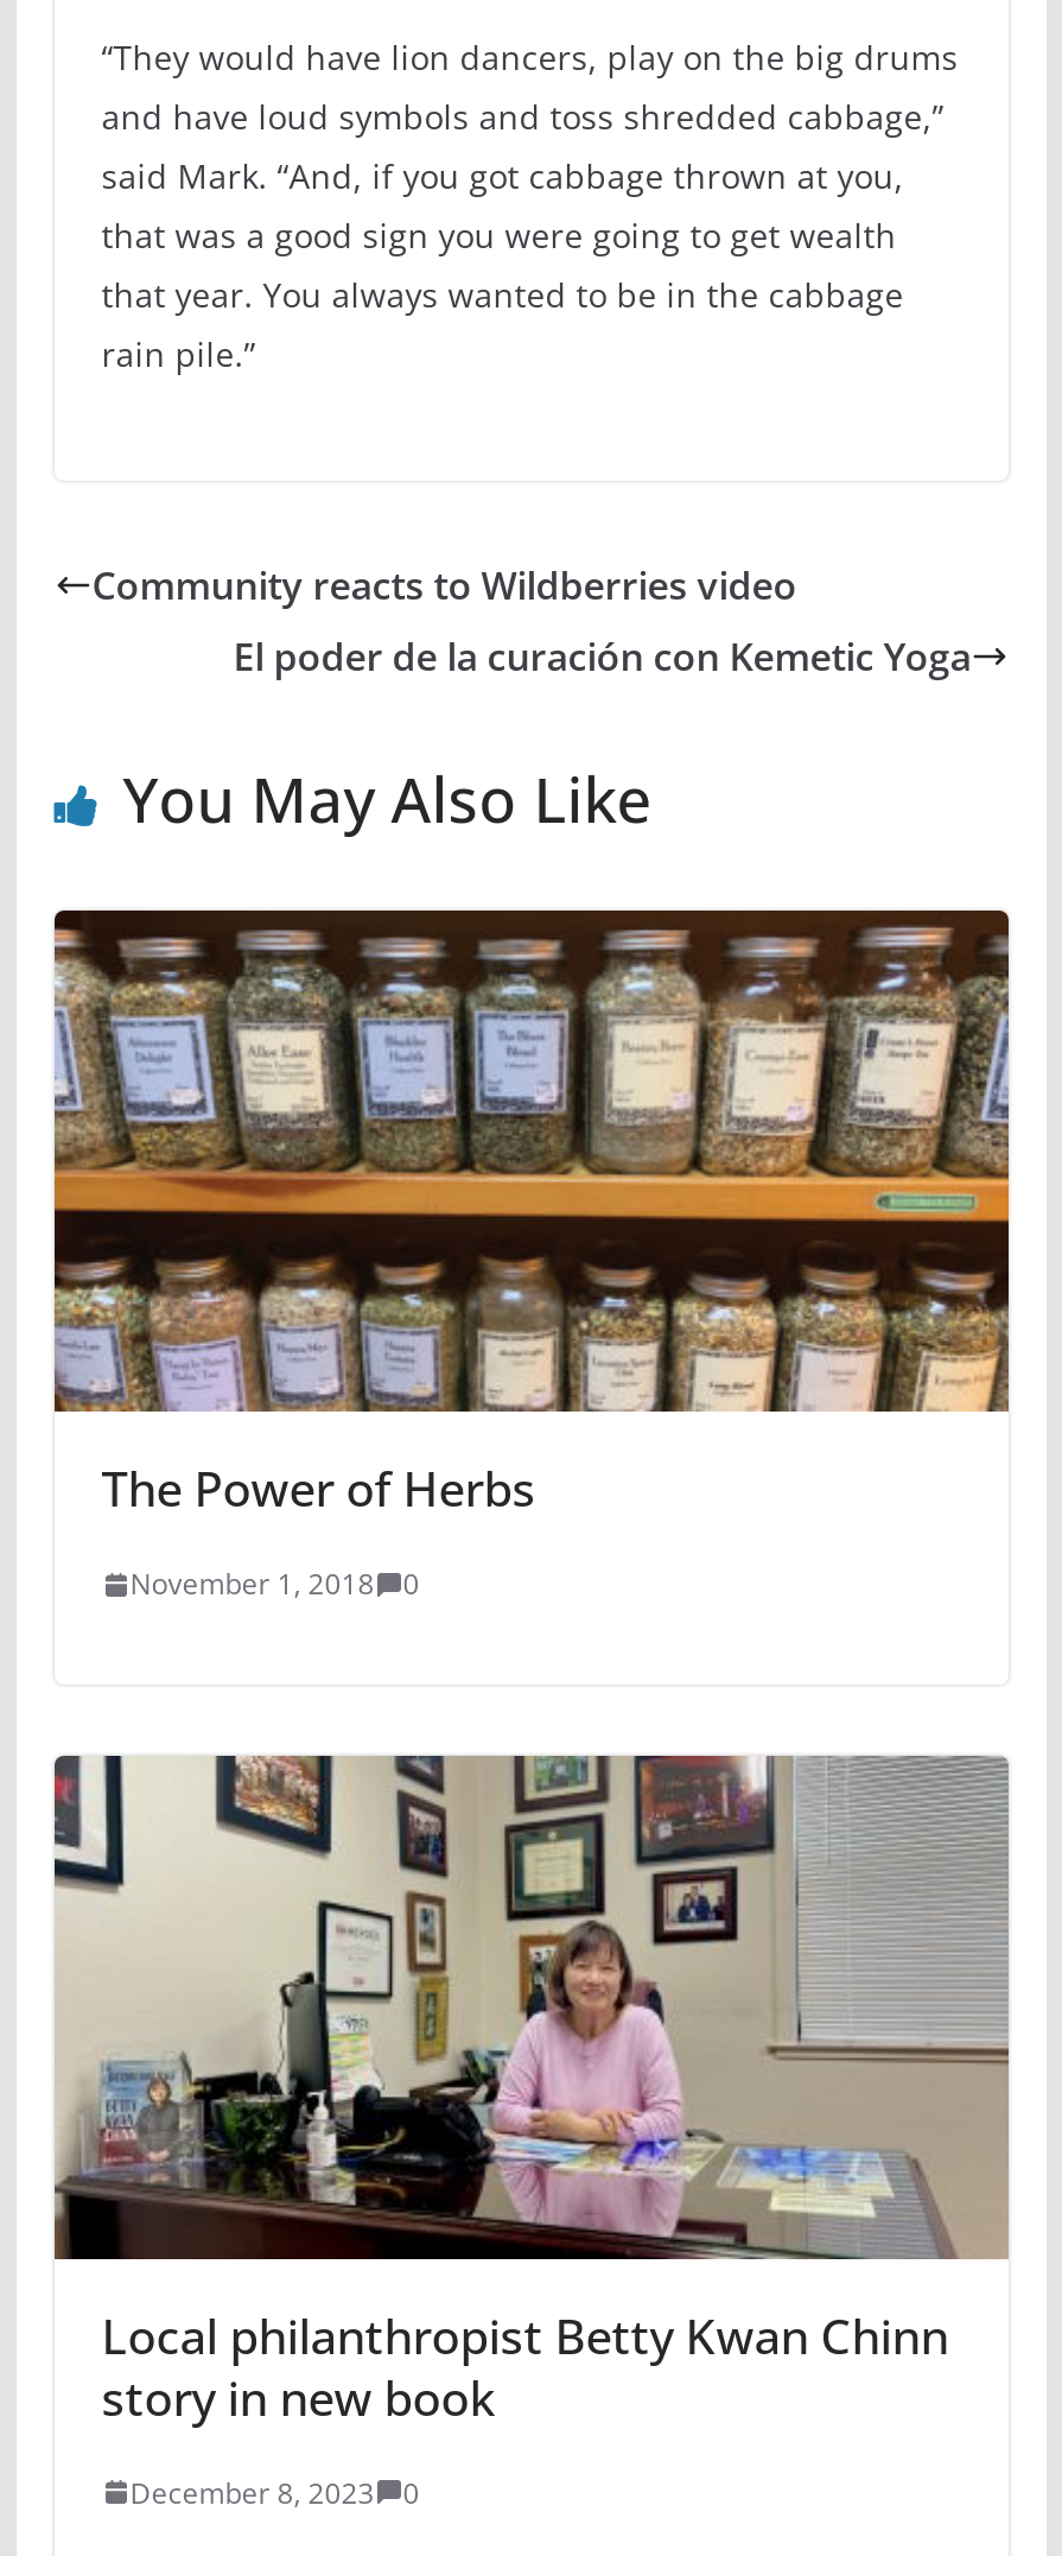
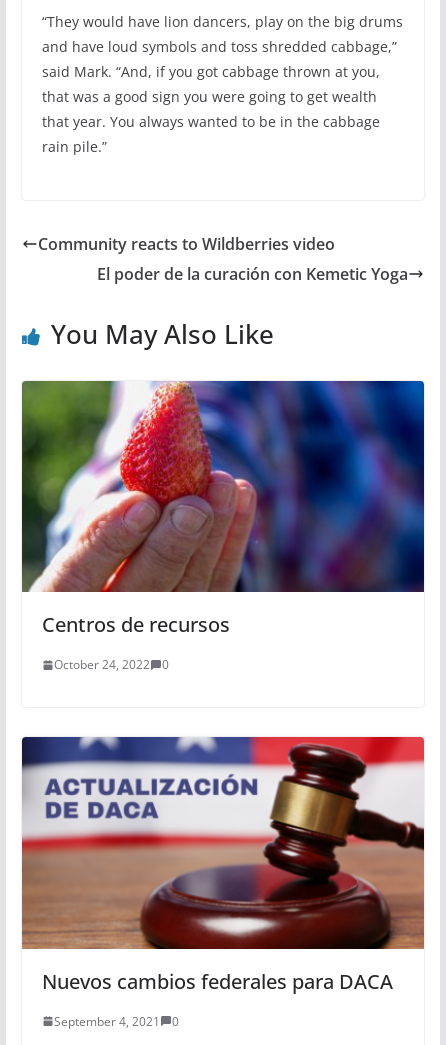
- [image]
- The Power of Herbs
+ [image]
+ Centros de recursos

- November 1, 2018 0
+ October 24, 2022 0

- [image]
- Local philanthropist Betty Kwan Chinn
- story in new book
+ [image]
+ Nuevos cambios federales para DACA

- December 8, 2023 0
+ September 4, 2021 0
